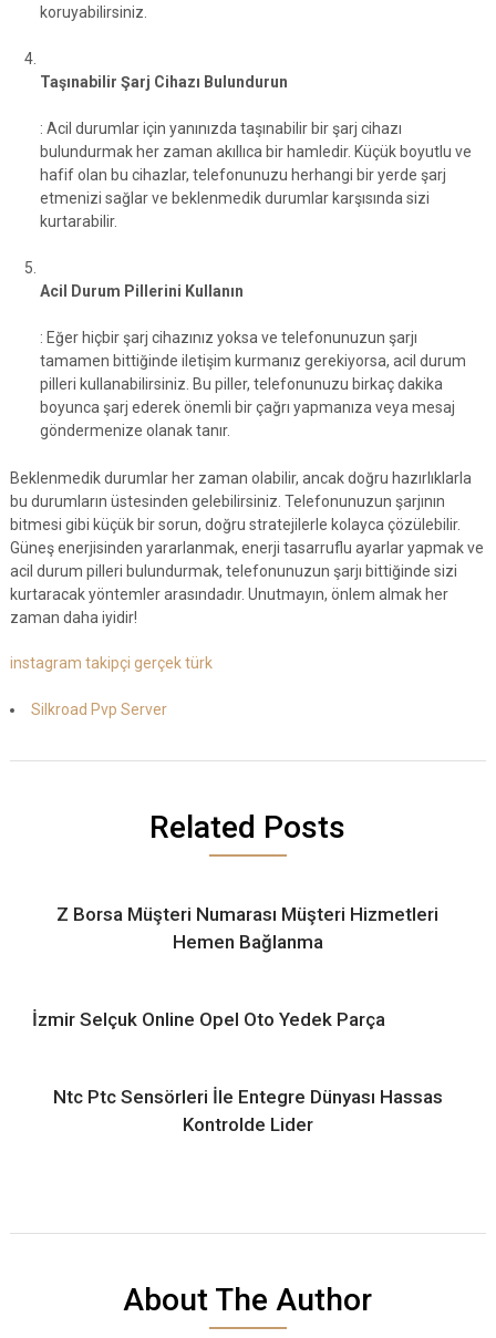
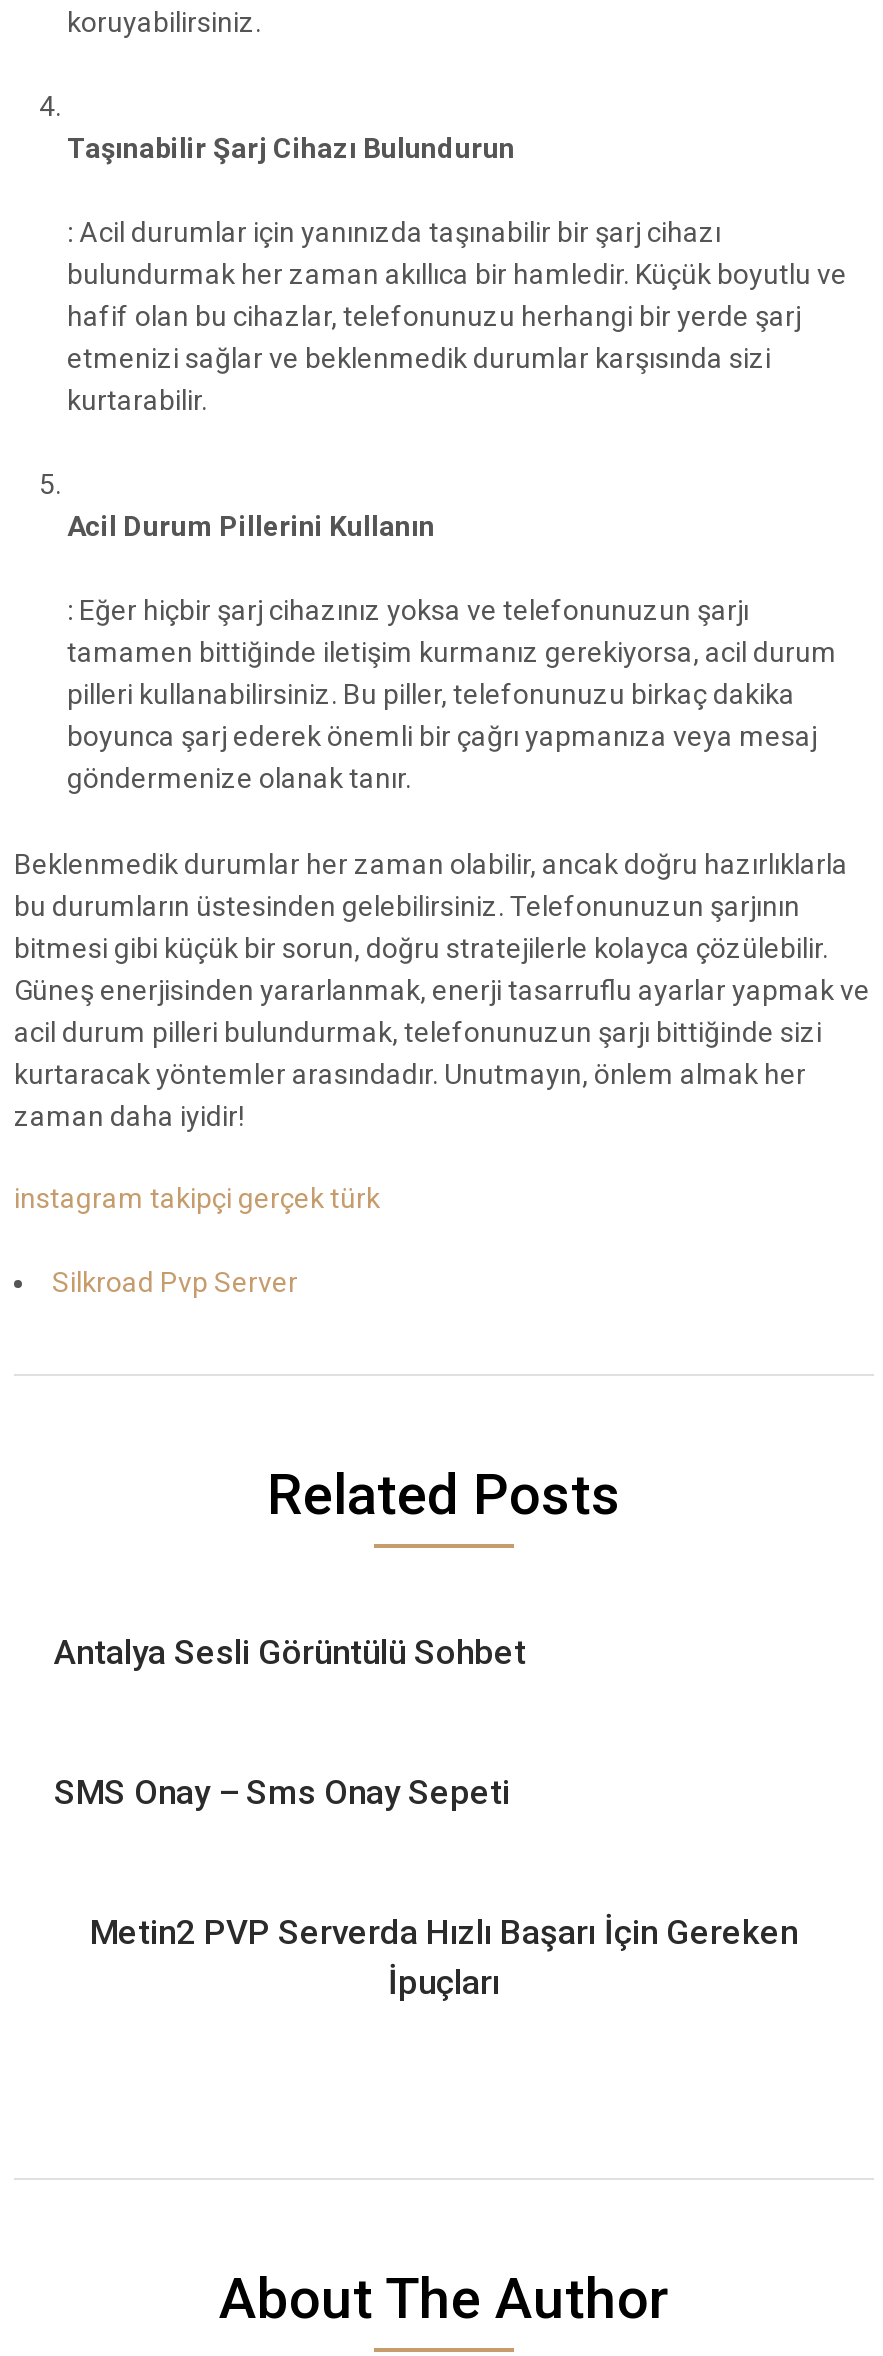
- Z Borsa Müşteri Numarası Müşteri Hizmetleri
- Hemen Bağlanma
+ Antalya Sesli Görüntülü Sohbet

- İzmir Selçuk Online Opel Oto Yedek Parça
+ SMS Onay – Sms Onay Sepeti

- Ntc Ptc Sensörleri İle Entegre Dünyası Hassas
- Kontrolde Lider
+ Metin2 PVP Serverda Hızlı Başarı İçin Gereken
+ İpuçları
